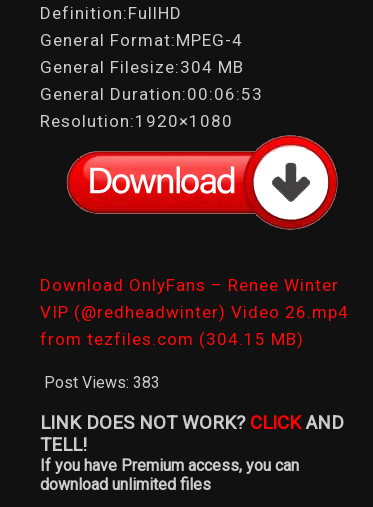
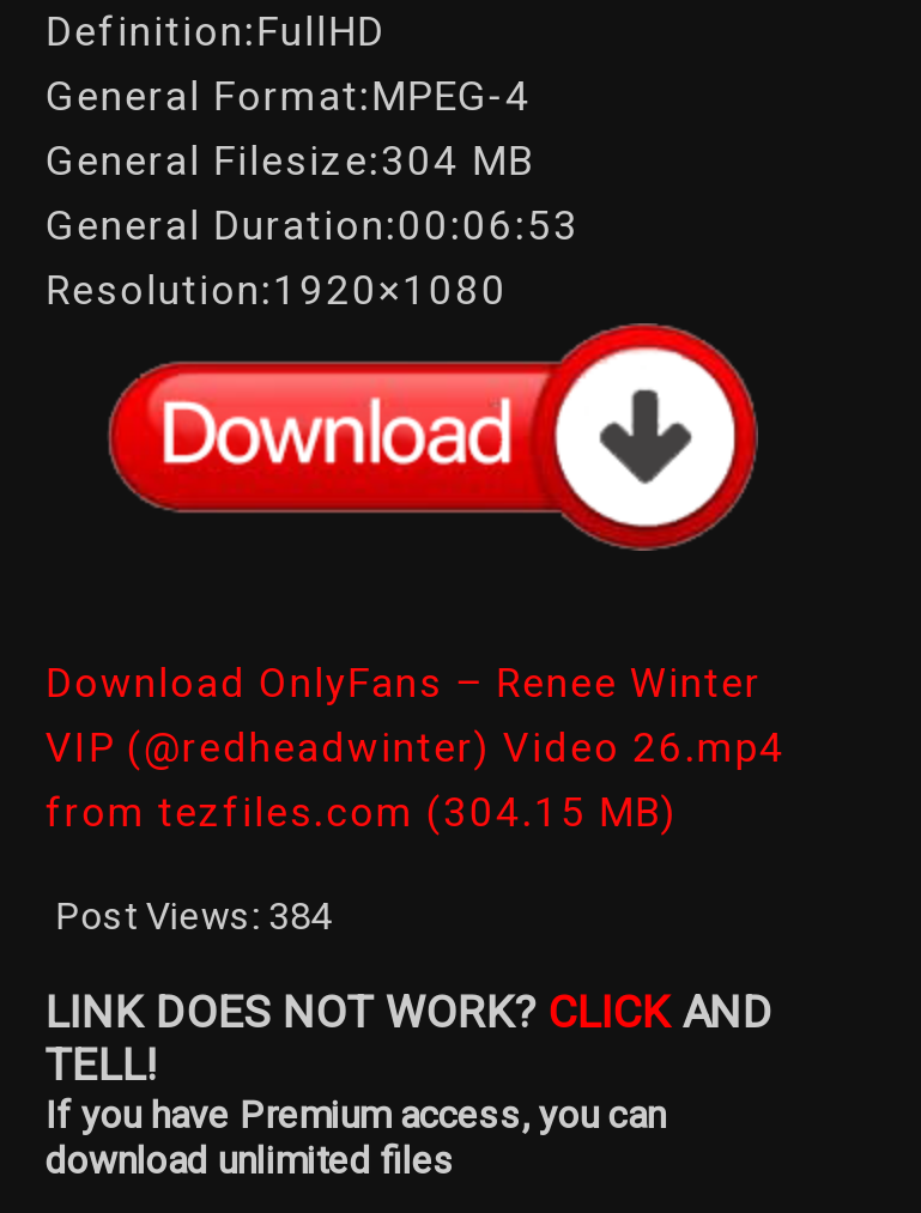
- Post Views: 383
+ Post Views: 384
